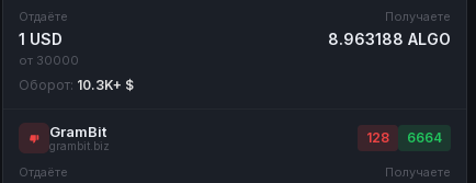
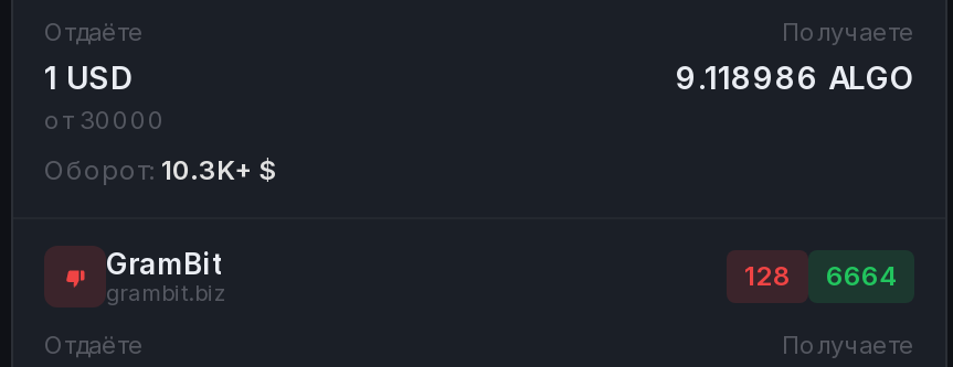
- 8.963188 ALGO
+ 9.118986 ALGO
